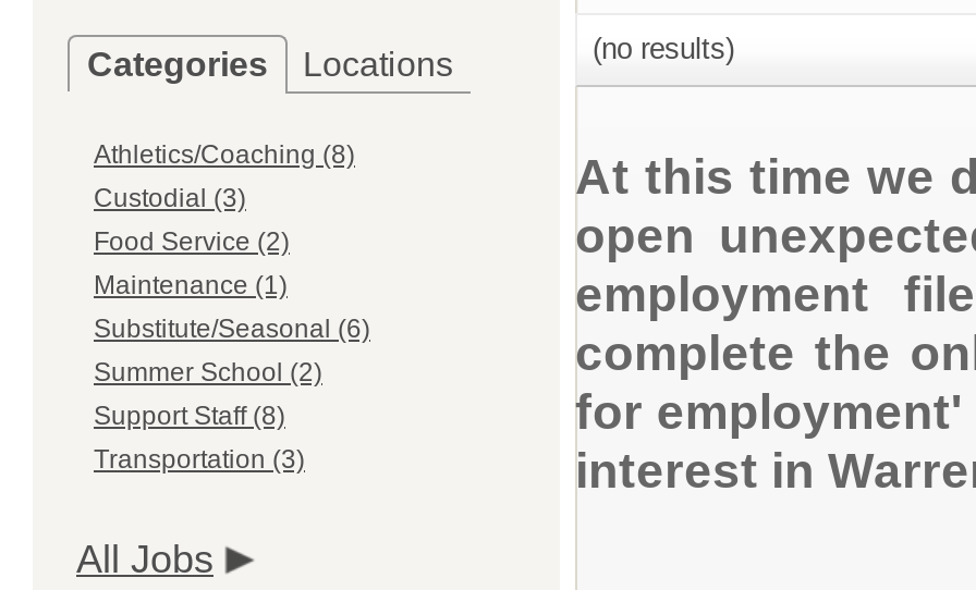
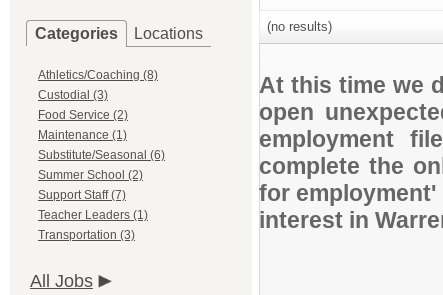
- Support Staff (8)
+ Support Staff (7)
+ Teacher Leaders (1)
